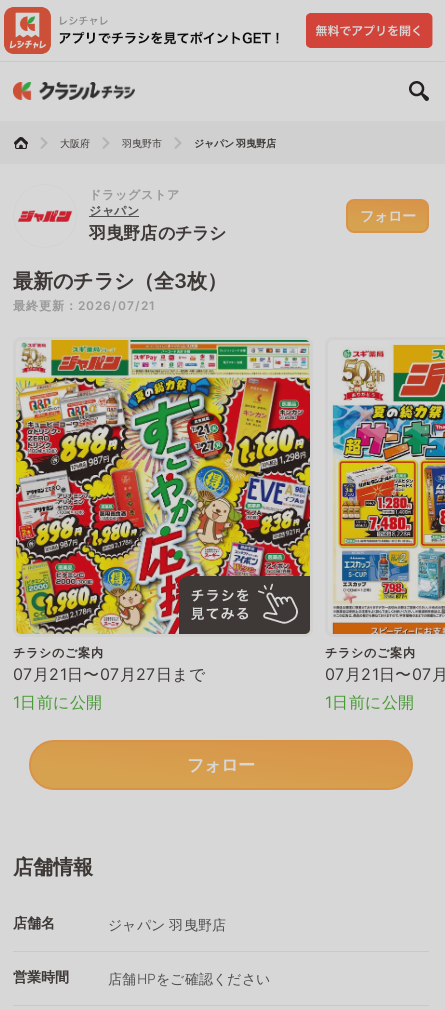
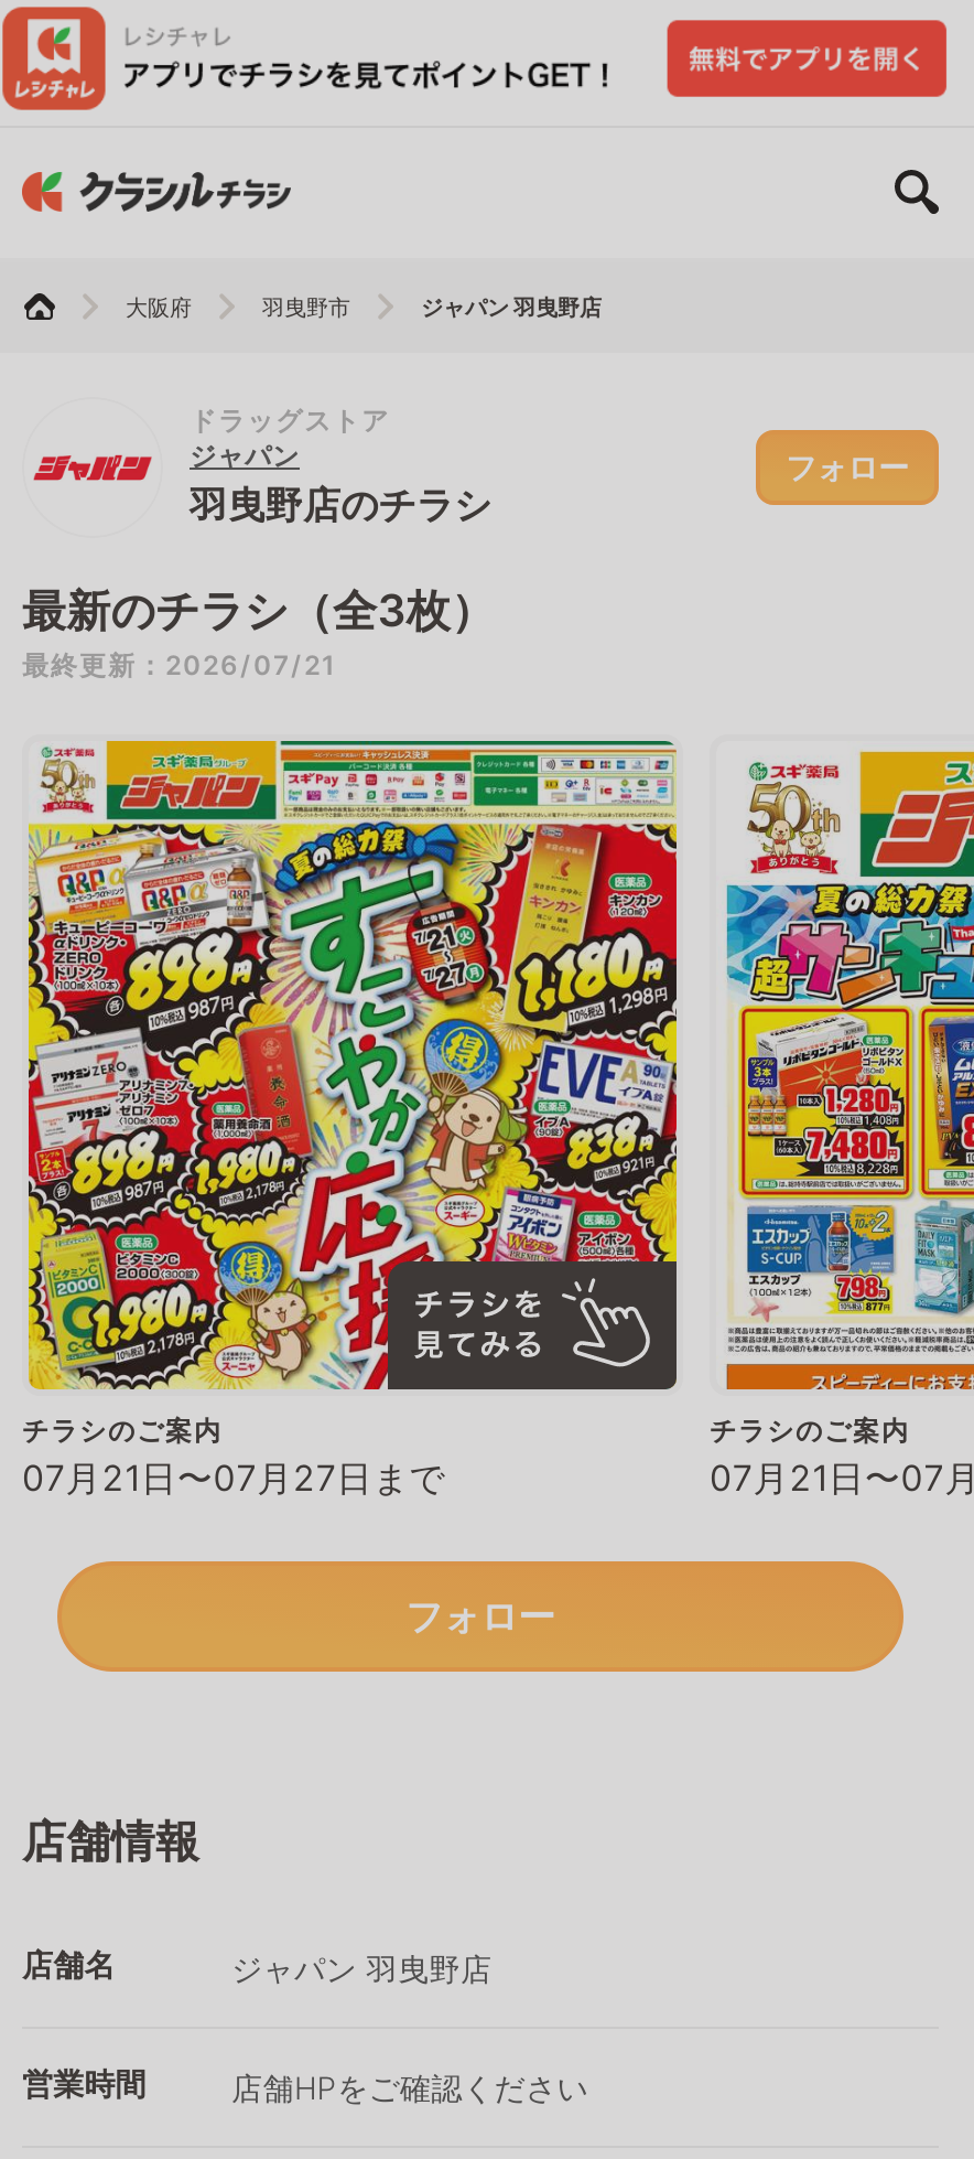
- 1日前に公開

- 1日前に公開
